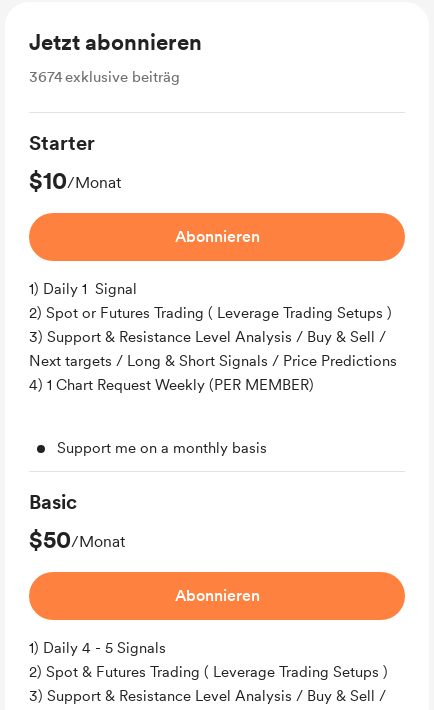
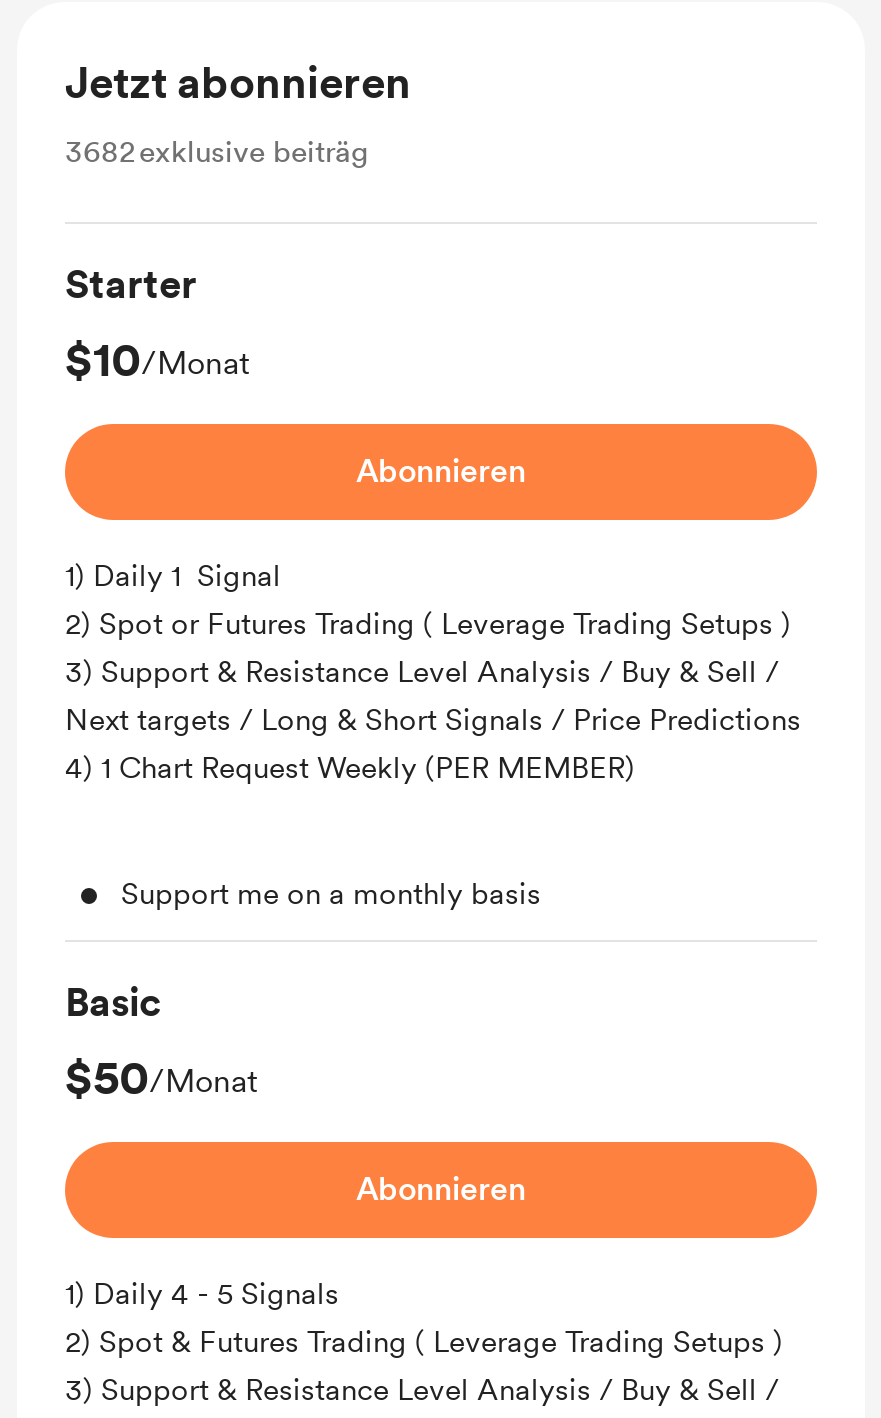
- 3674 exklusive beiträg
+ 3682 exklusive beiträg
